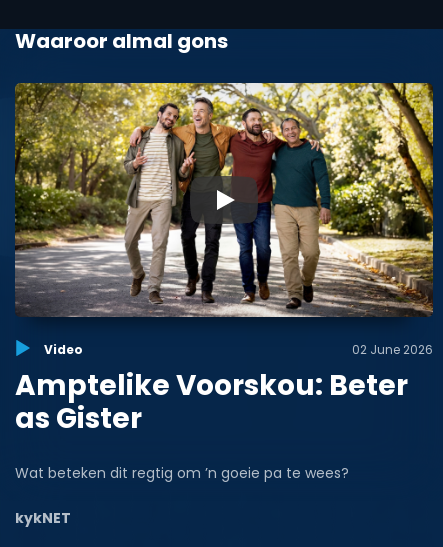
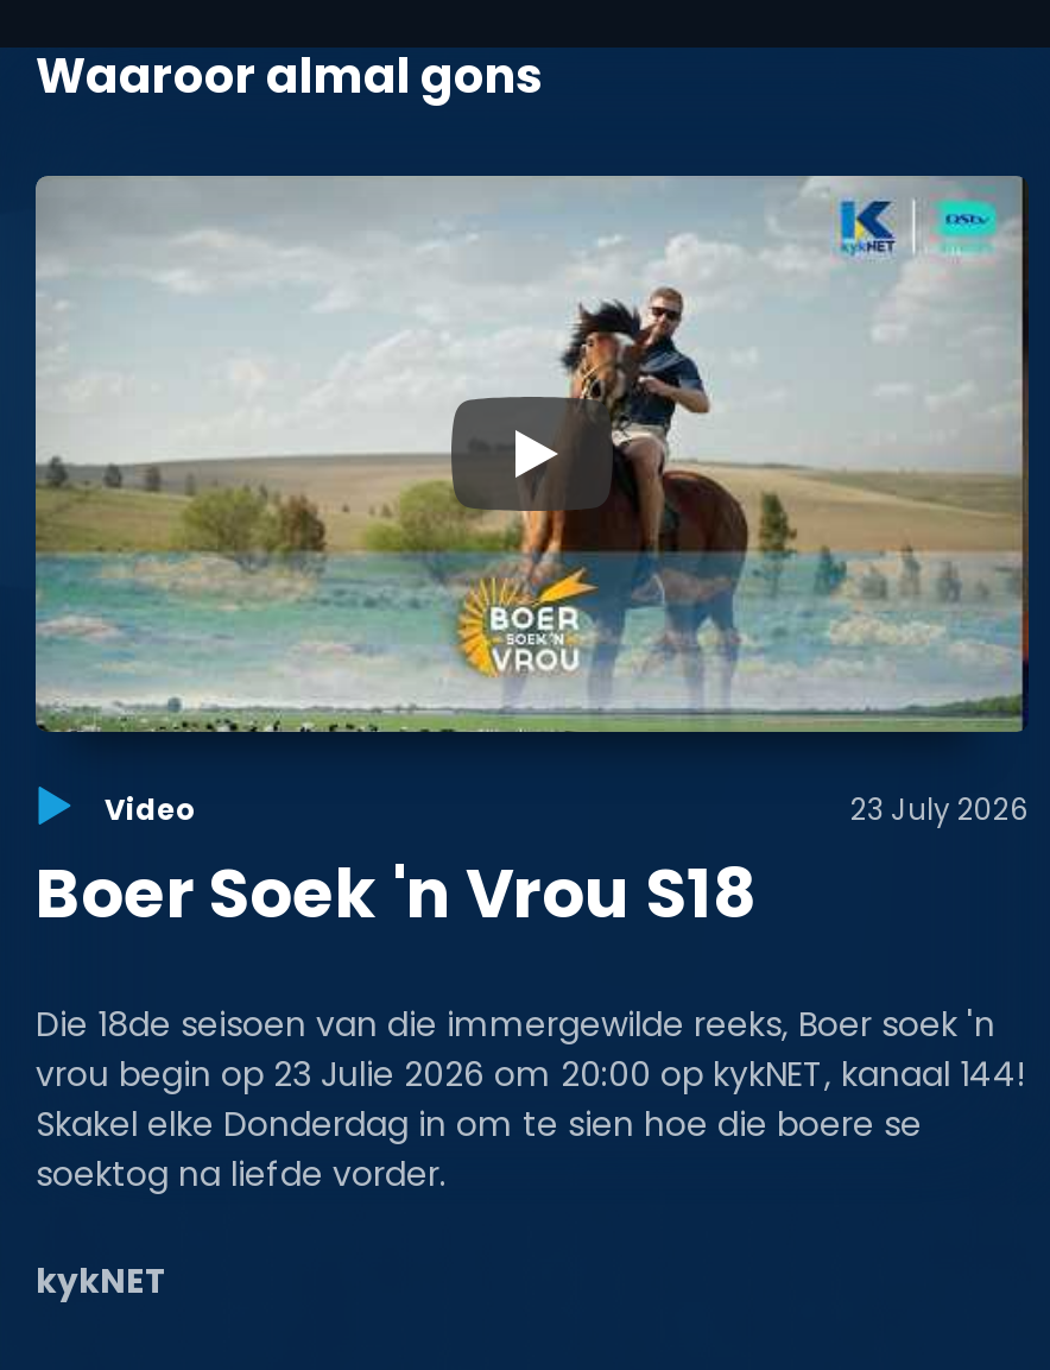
- [image]
- 02 June 2026
- Amptelike Voorskou: Beter
- as Gister
+ [image]
+ 23 July 2026
+ Boer Soek 'n Vrou S18

- Wat beteken dit regtig om ’n goeie pa te wees?
+ Die 18de seisoen van die immergewilde reeks, Boer soek 'n
+ vrou begin op 23 Julie 2026 om 20:00 op kykNET, kanaal 144!
+ Skakel elke Donderdag in om te sien hoe die boere se
+ soektog na liefde vorder.
